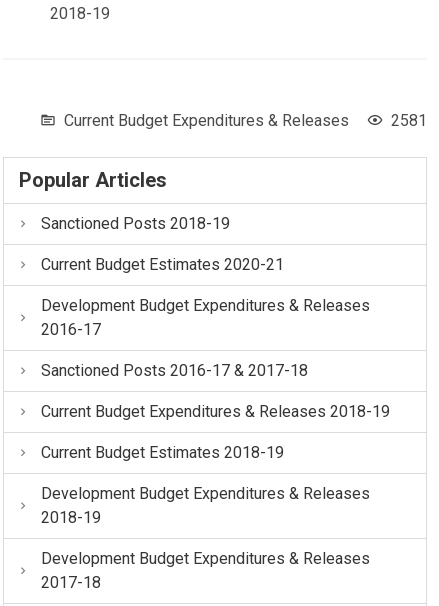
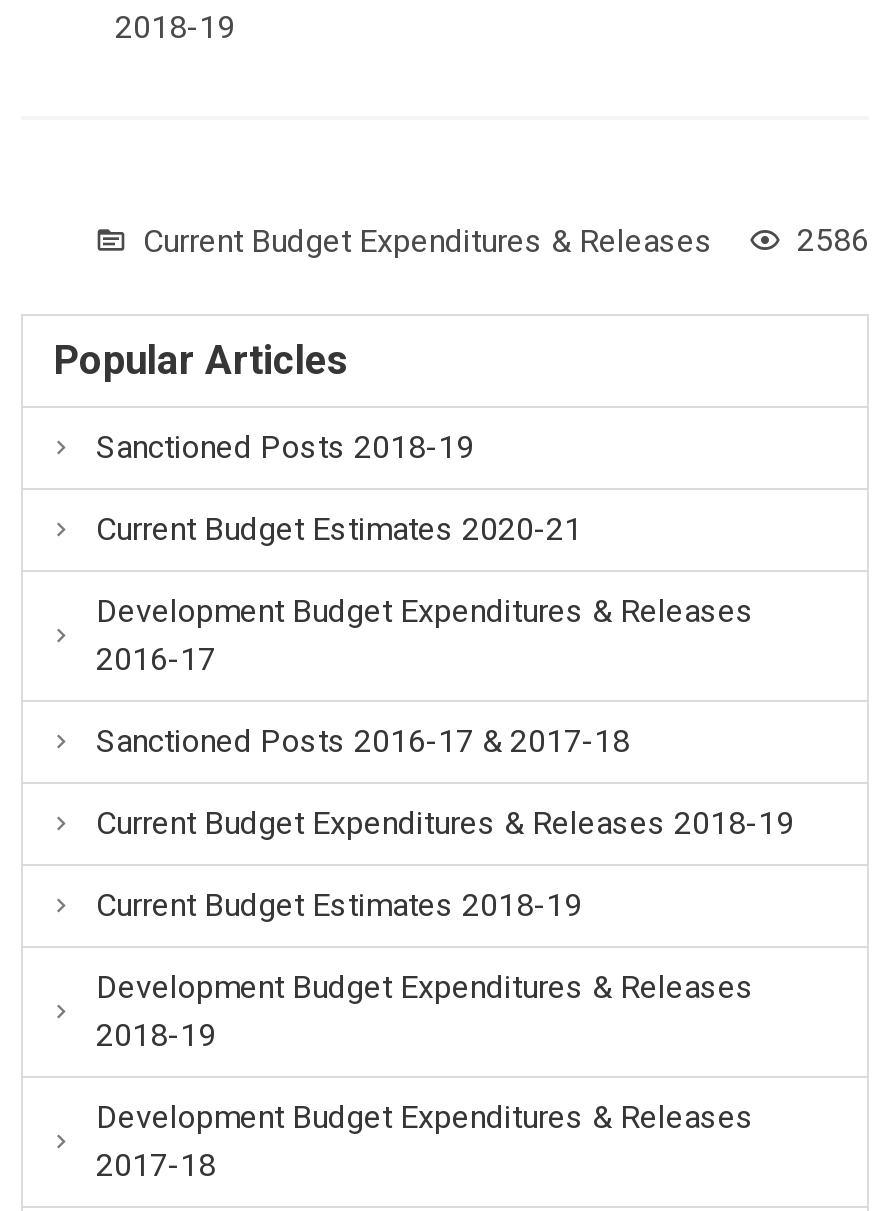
- 2581
+ 2586
